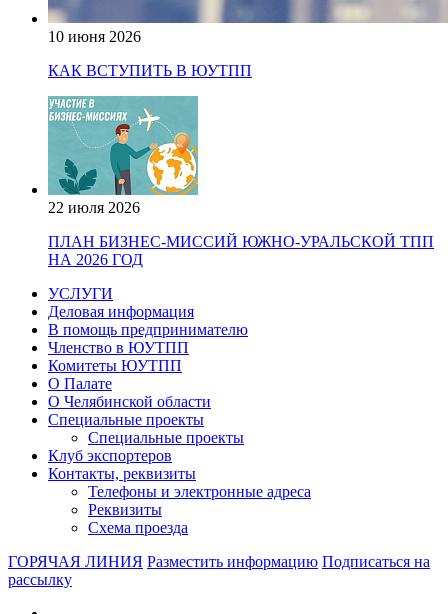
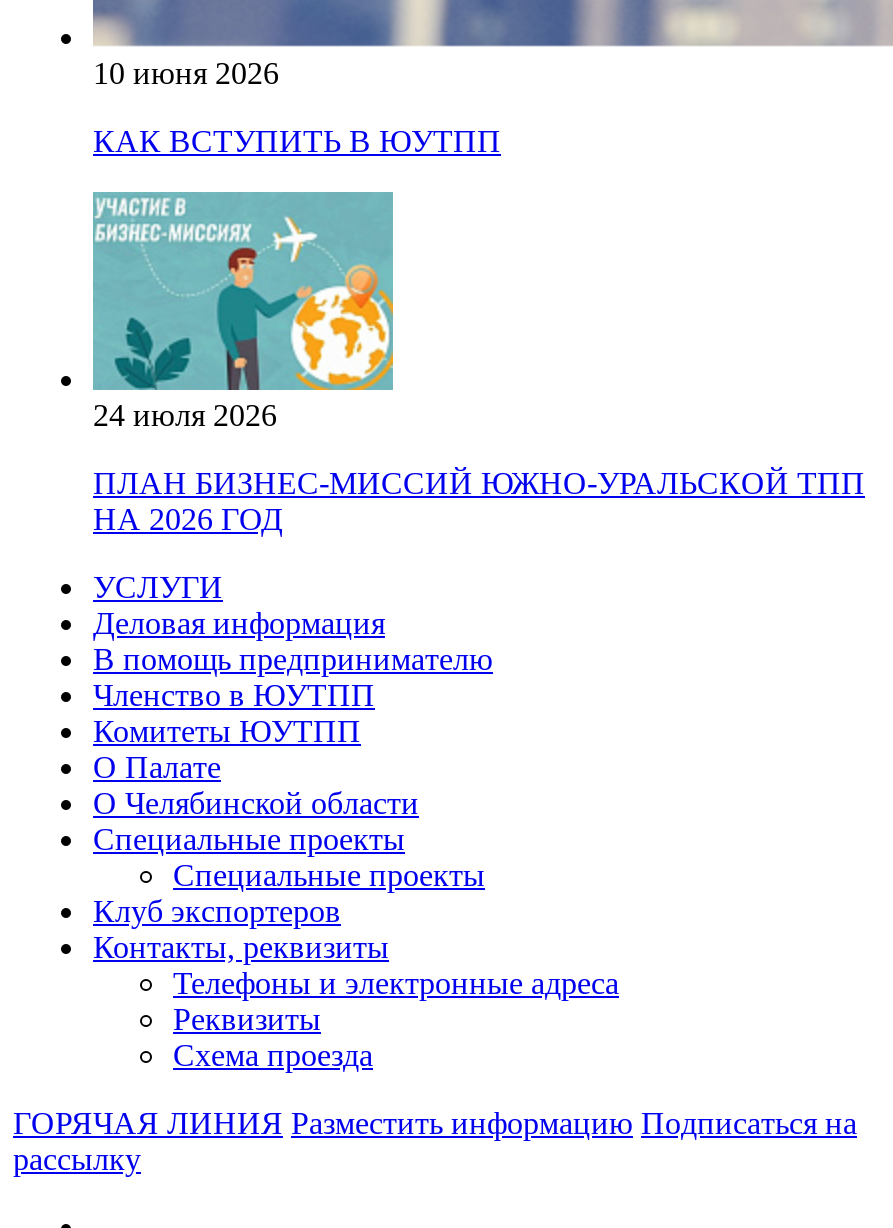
- 22 июля 2026
+ 24 июля 2026
